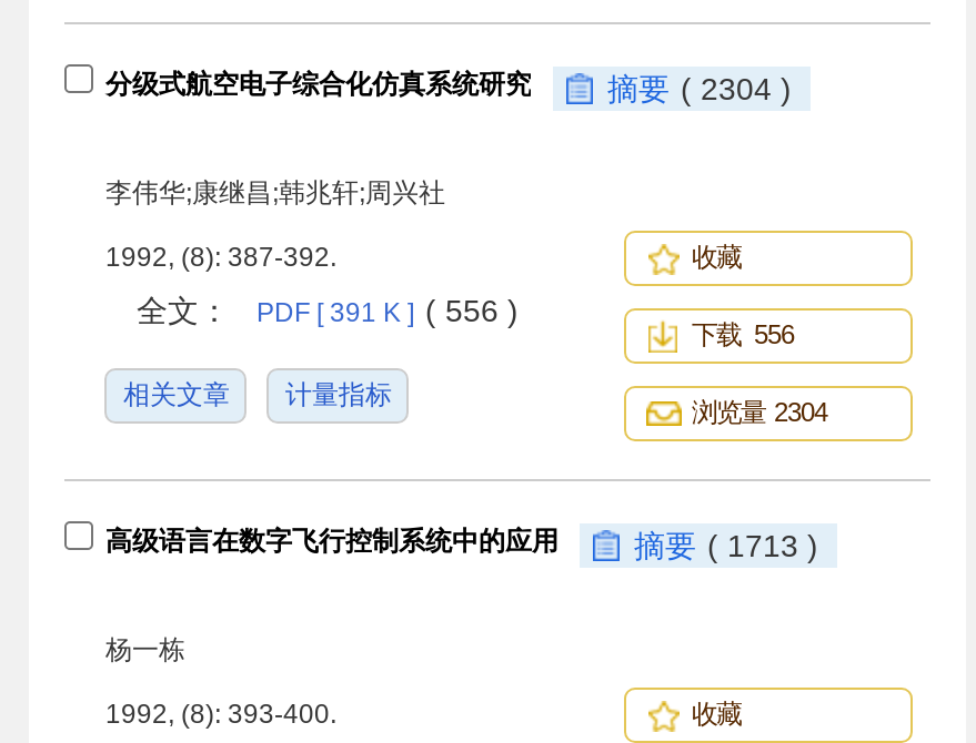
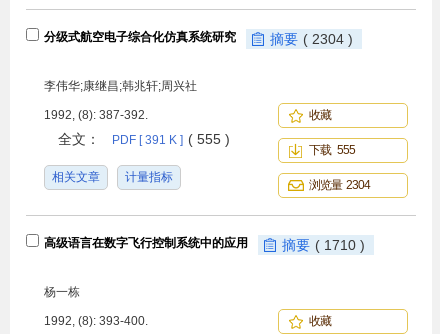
- 全文： PDF [ 391 K ] ( 556 )
+ 全文： PDF [ 391 K ] ( 555 )

- 下载 556
+ 下载 555

- 摘要 ( 1713 )
+ 摘要 ( 1710 )
